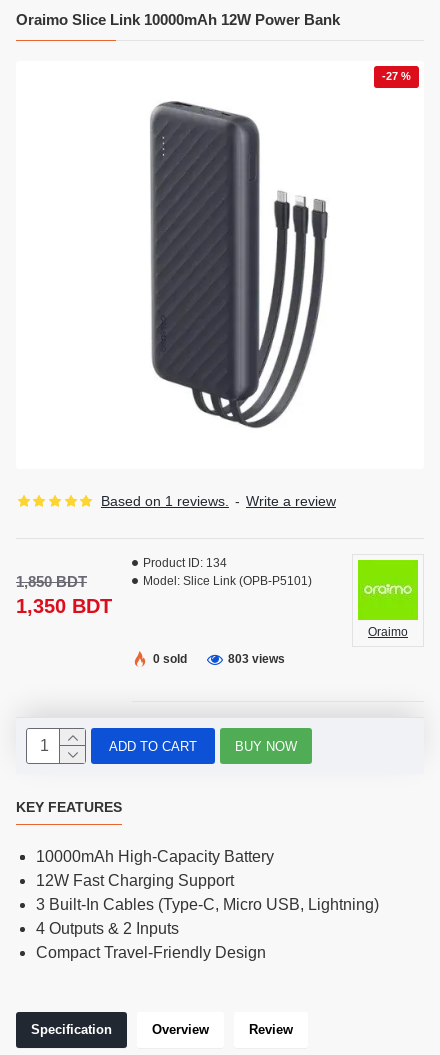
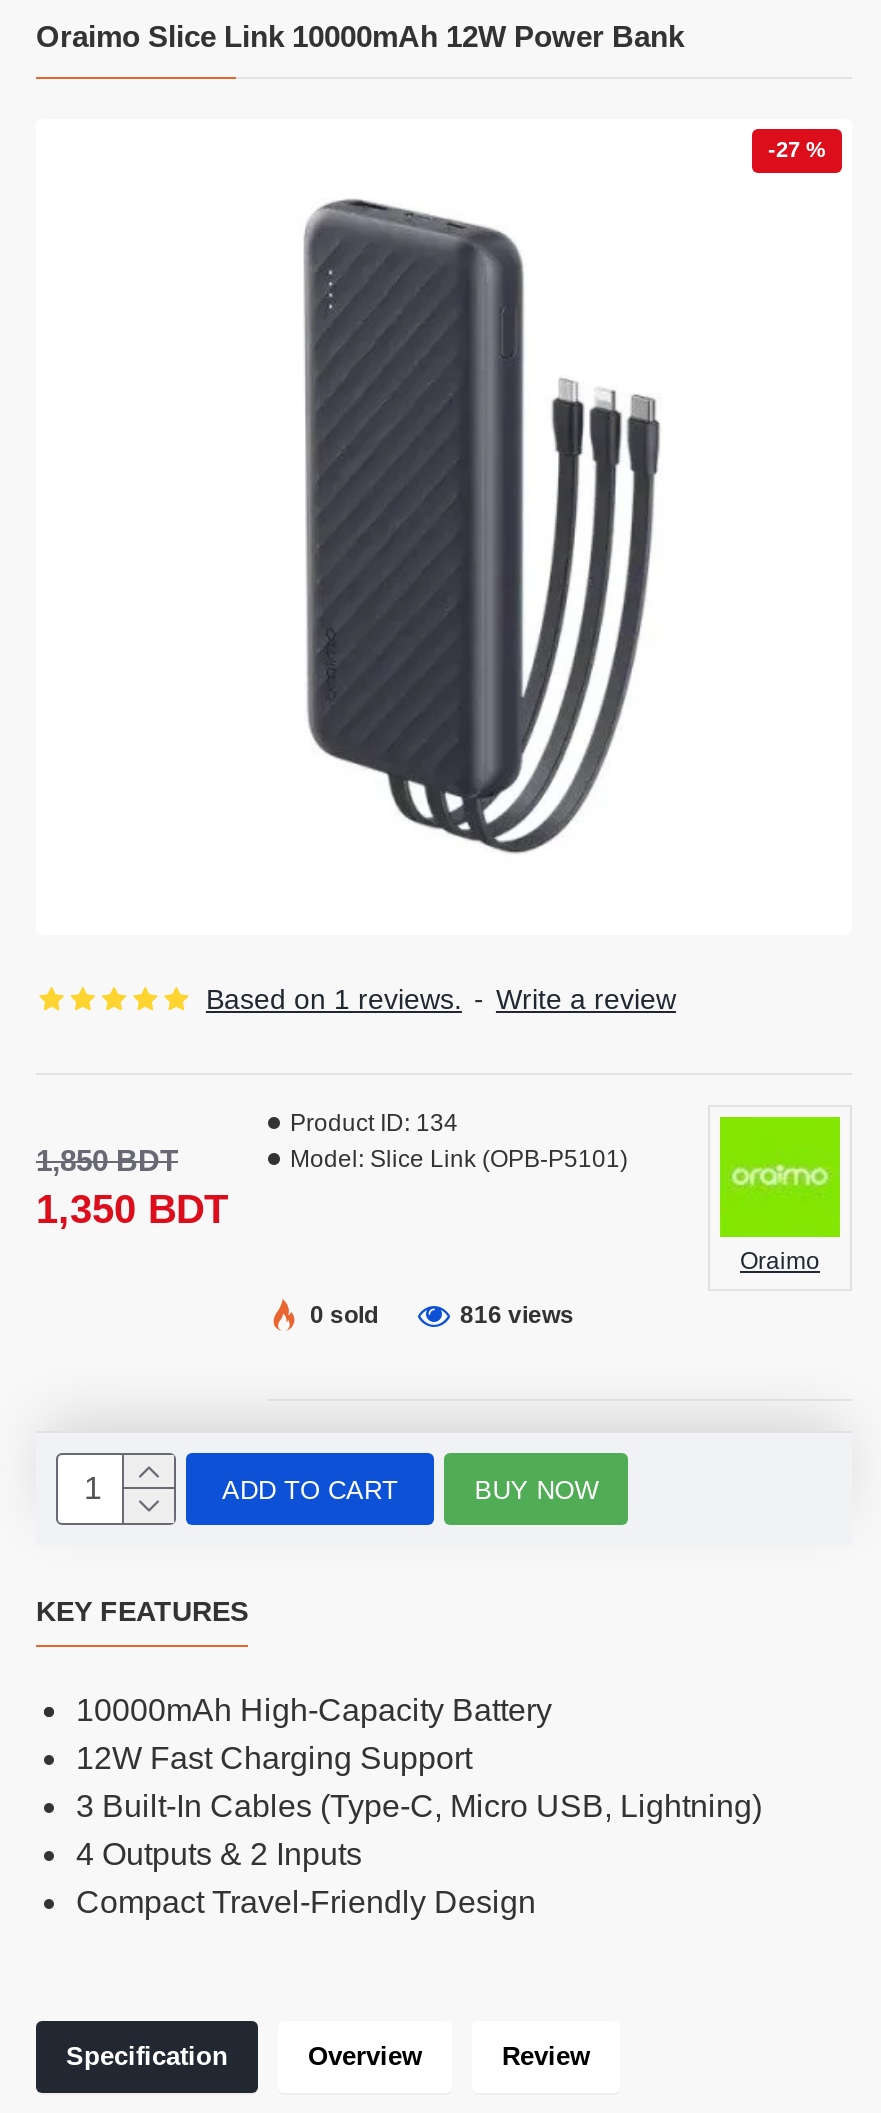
- 803 views
+ 816 views
